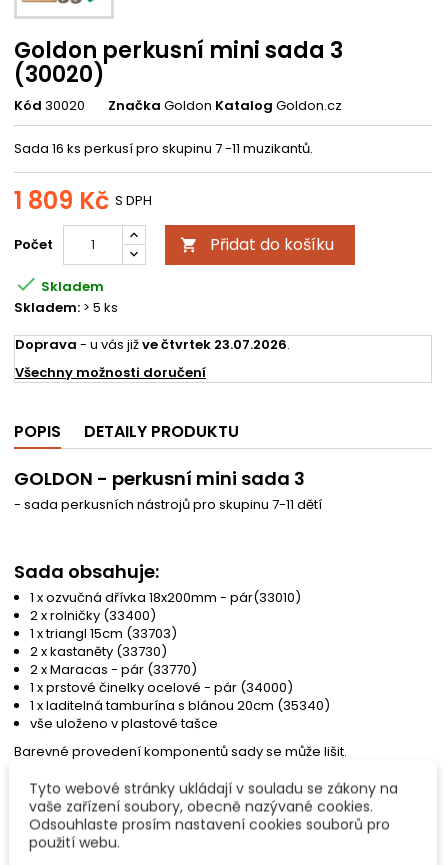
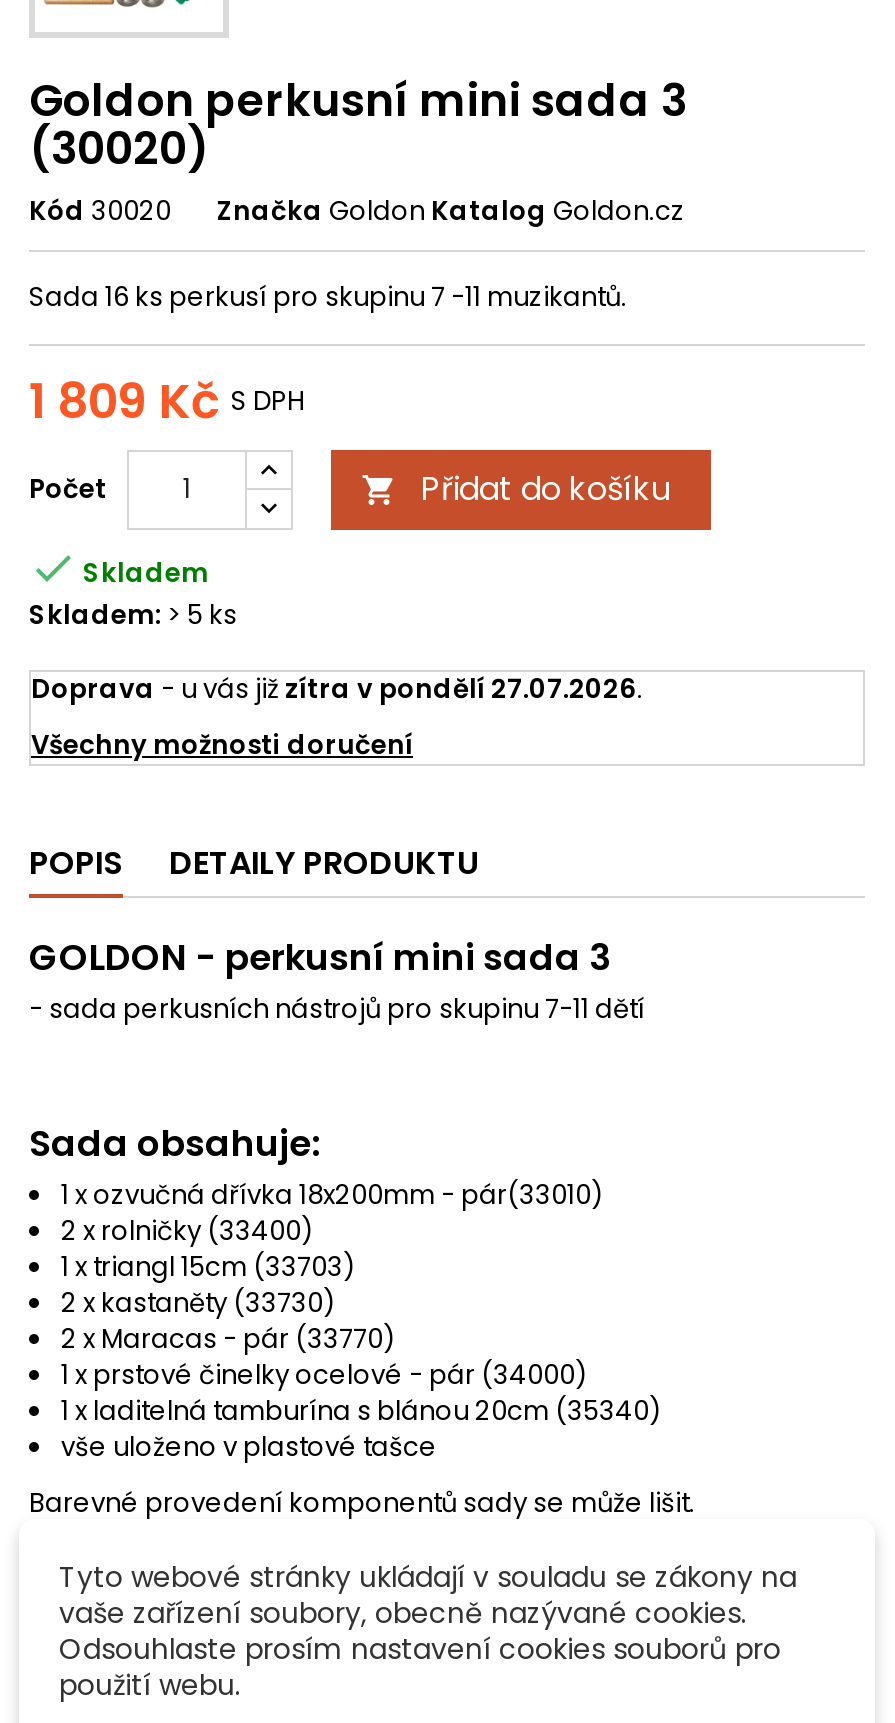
- Doprava - u vás již ve čtvrtek 23.07.2026.
+ Doprava - u vás již zítra v pondělí 27.07.2026.
